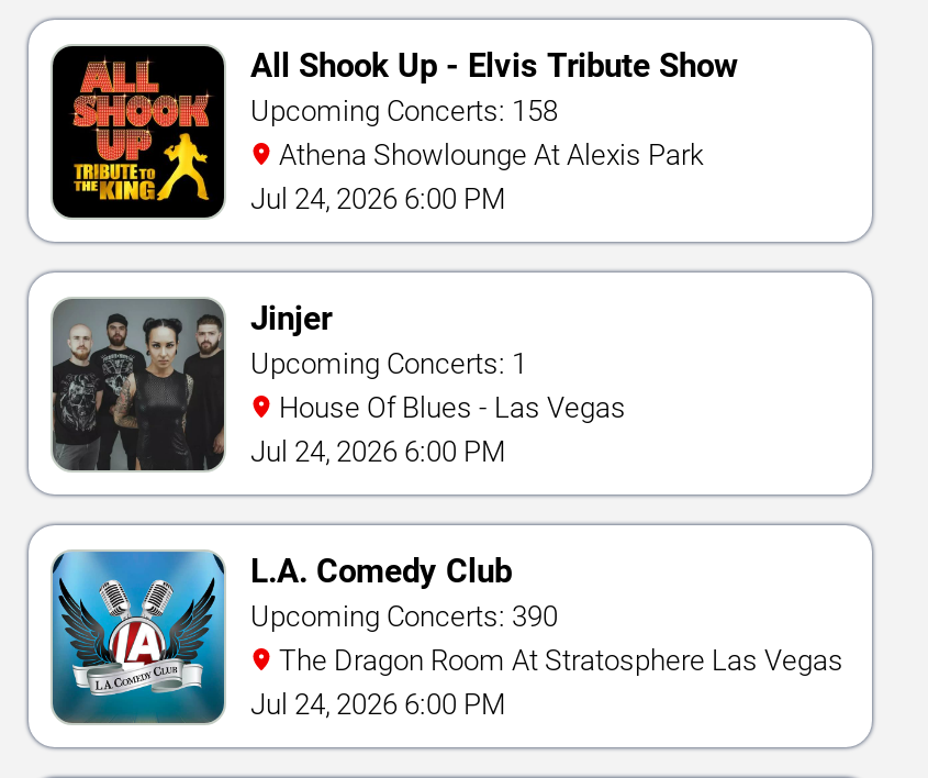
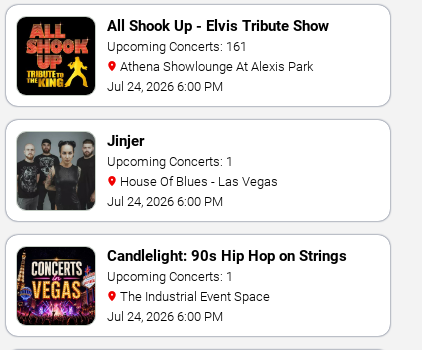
- Upcoming Concerts: 158
+ Upcoming Concerts: 161

- [image]
- L.A. Comedy Club
- Upcoming Concerts: 390
- The Dragon Room At Stratosphere Las Vegas
+ [image]
+ Candlelight: 90s Hip Hop on Strings
+ Upcoming Concerts: 1
+ The Industrial Event Space
